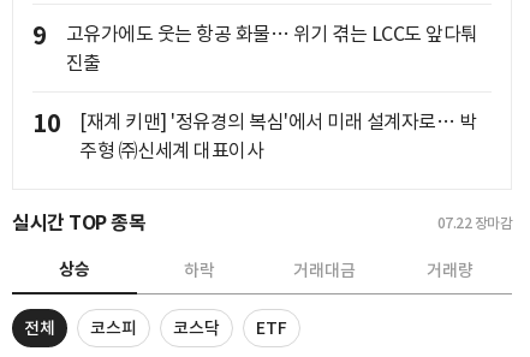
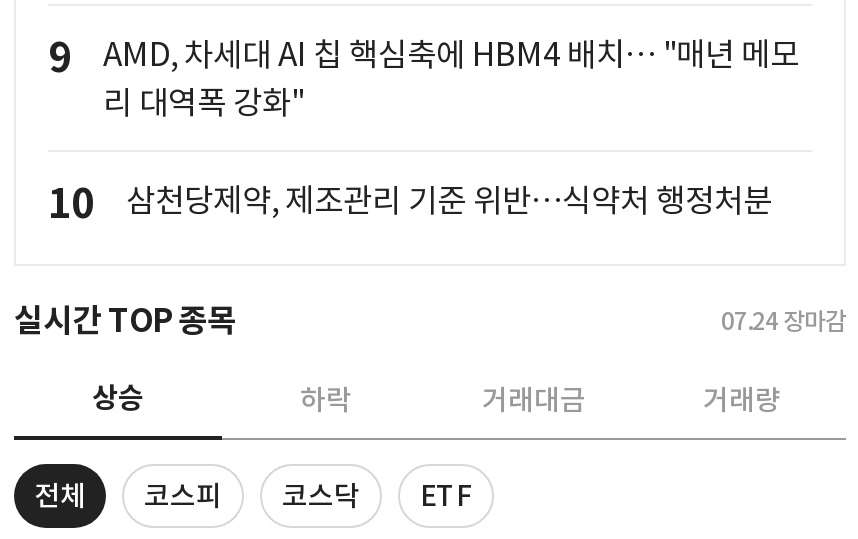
- 고유가에도 웃는 항공 화물… 위기 겪는 LCC도 앞다퉈
- 진출
+ AMD, 차세대 AI 칩 핵심축에 HBM4 배치… "매년 메모
+ 리 대역폭 강화"

- [재계 키맨] '정유경의 복심'에서 미래 설계자로… 박
- 주형 ㈜신세계 대표이사
+ 삼천당제약, 제조관리 기준 위반…식약처 행정처분

- 07.22 장마감
+ 07.24 장마감
